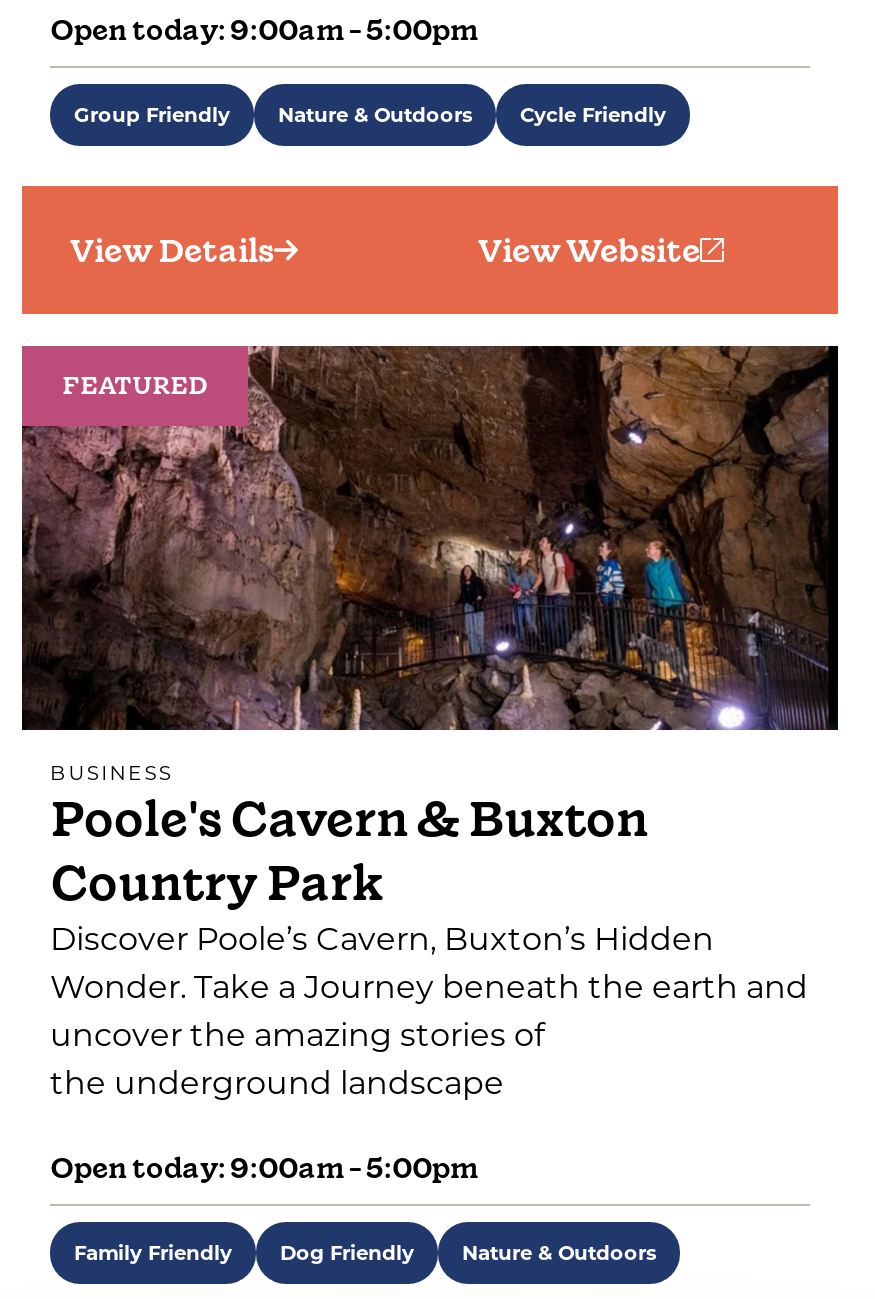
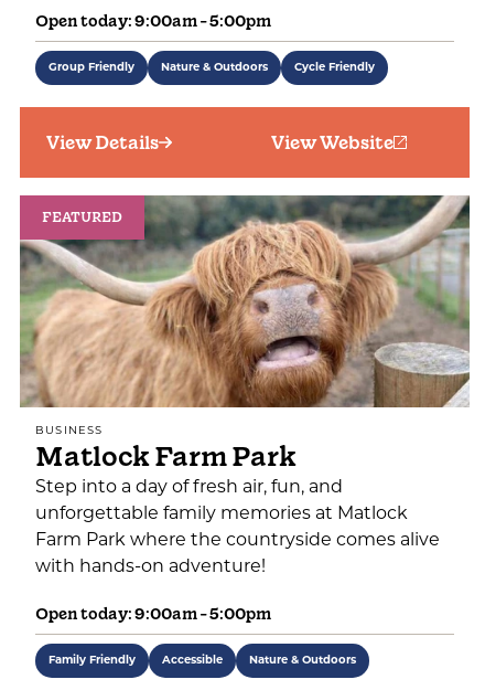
- [image]
- Poole's Cavern & Buxton
- Country Park
- Discover Poole’s Cavern, Buxton’s Hidden
- Wonder. Take a Journey beneath the earth and
- uncover the amazing stories of
- the underground landscape
+ [image]
+ Matlock Farm Park
+ Step into a day of fresh air, fun, and
+ unforgettable family memories at Matlock
+ Farm Park where the countryside comes alive
+ with hands-on adventure!

- Dog Friendly
+ Accessible
